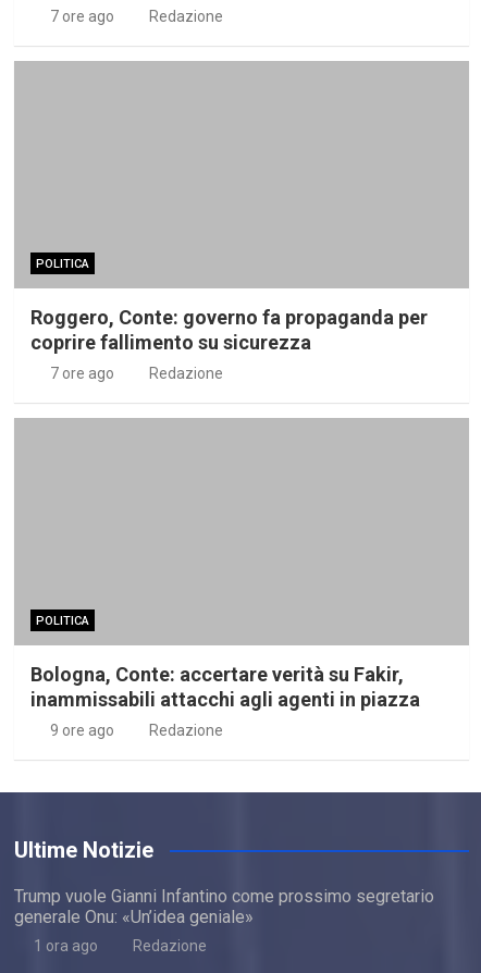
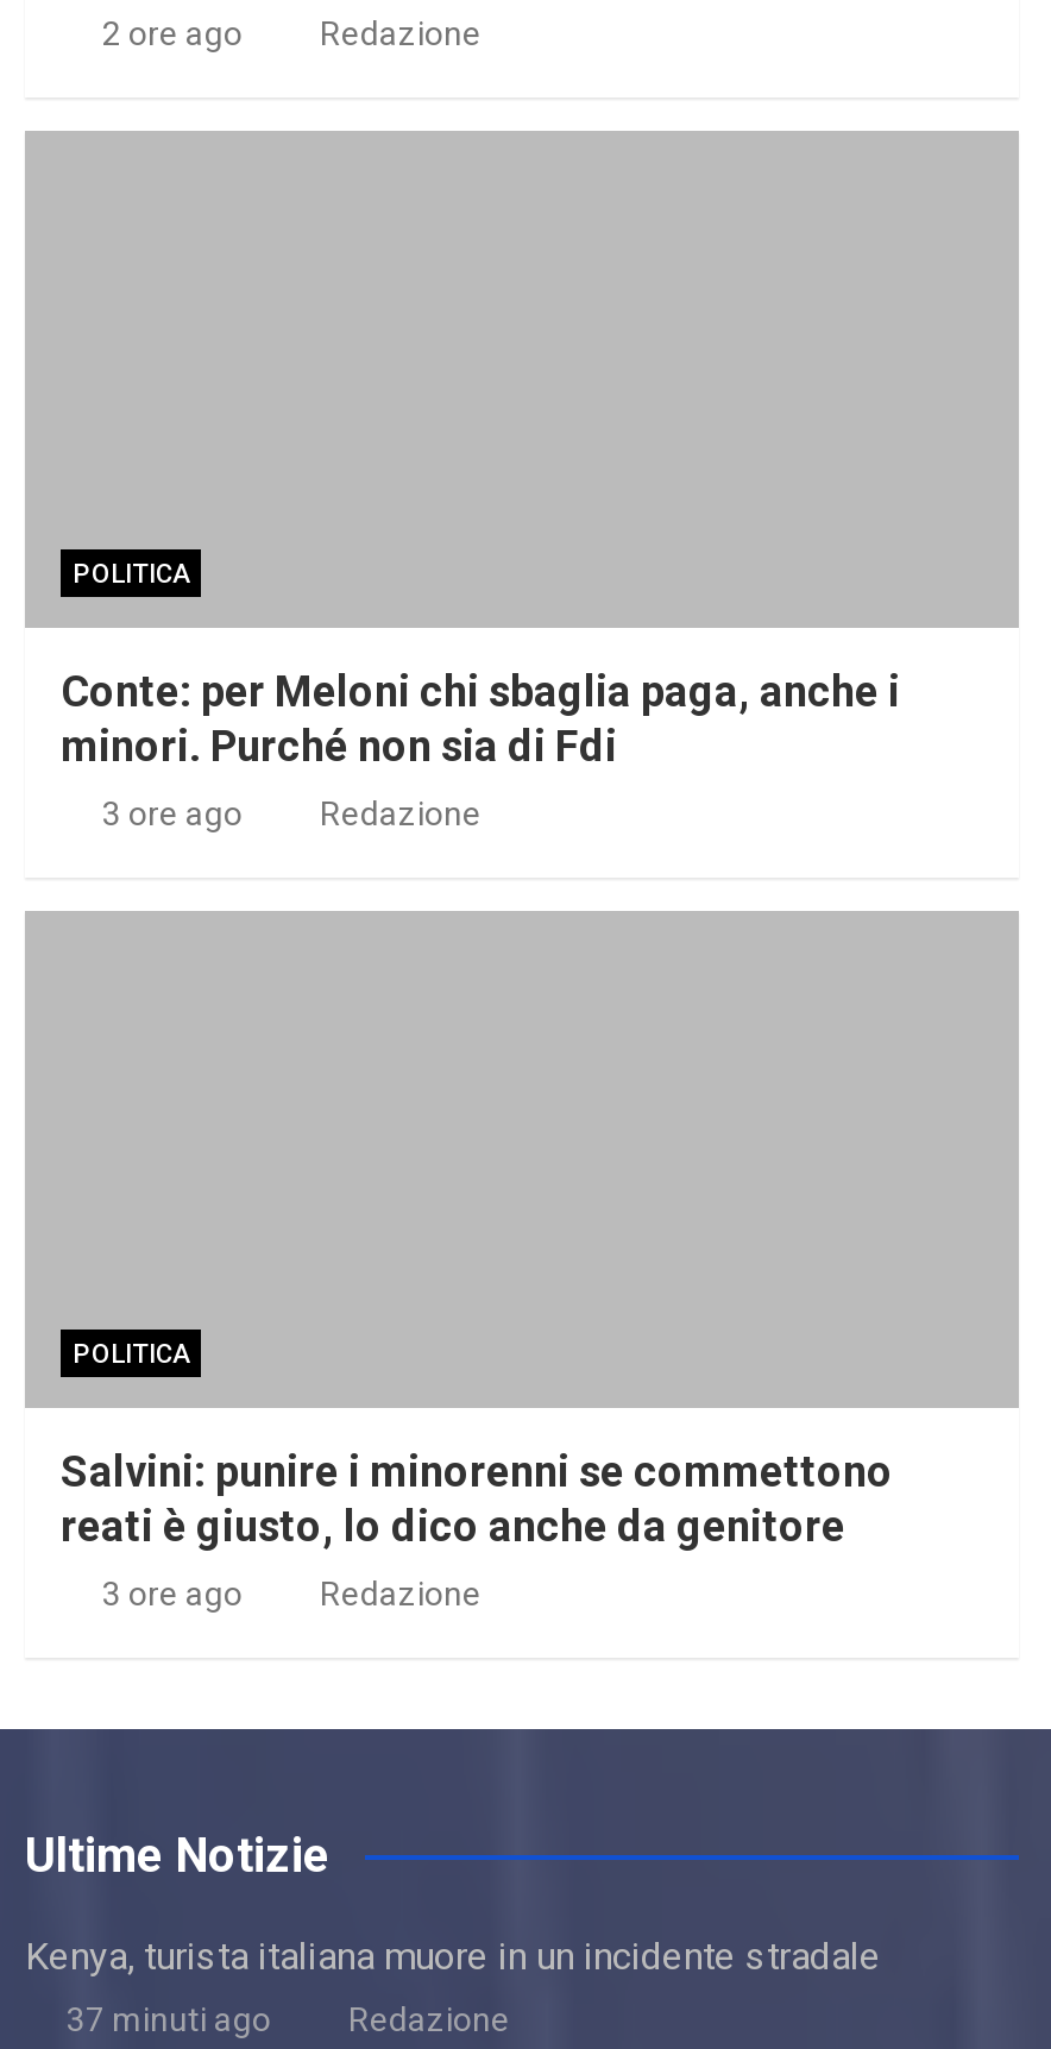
- 7 ore ago
+ 2 ore ago

- Roggero, Conte: governo fa propaganda per
- coprire fallimento su sicurezza
+ Conte: per Meloni chi sbaglia paga, anche i
+ minori. Purché non sia di Fdi

- 7 ore ago
+ 3 ore ago

- Bologna, Conte: accertare verità su Fakir,
- inammissabili attacchi agli agenti in piazza
+ Salvini: punire i minorenni se commettono
+ reati è giusto, lo dico anche da genitore

- 9 ore ago
+ 3 ore ago

- Trump vuole Gianni Infantino come prossimo segretario
- generale Onu: «Un’idea geniale»
+ Kenya, turista italiana muore in un incidente stradale

- 1 ora ago
+ 37 minuti ago
